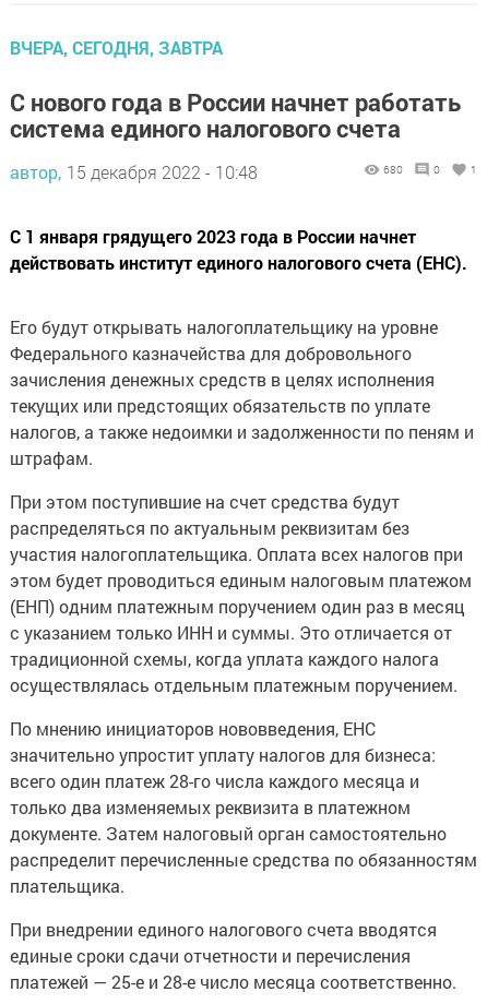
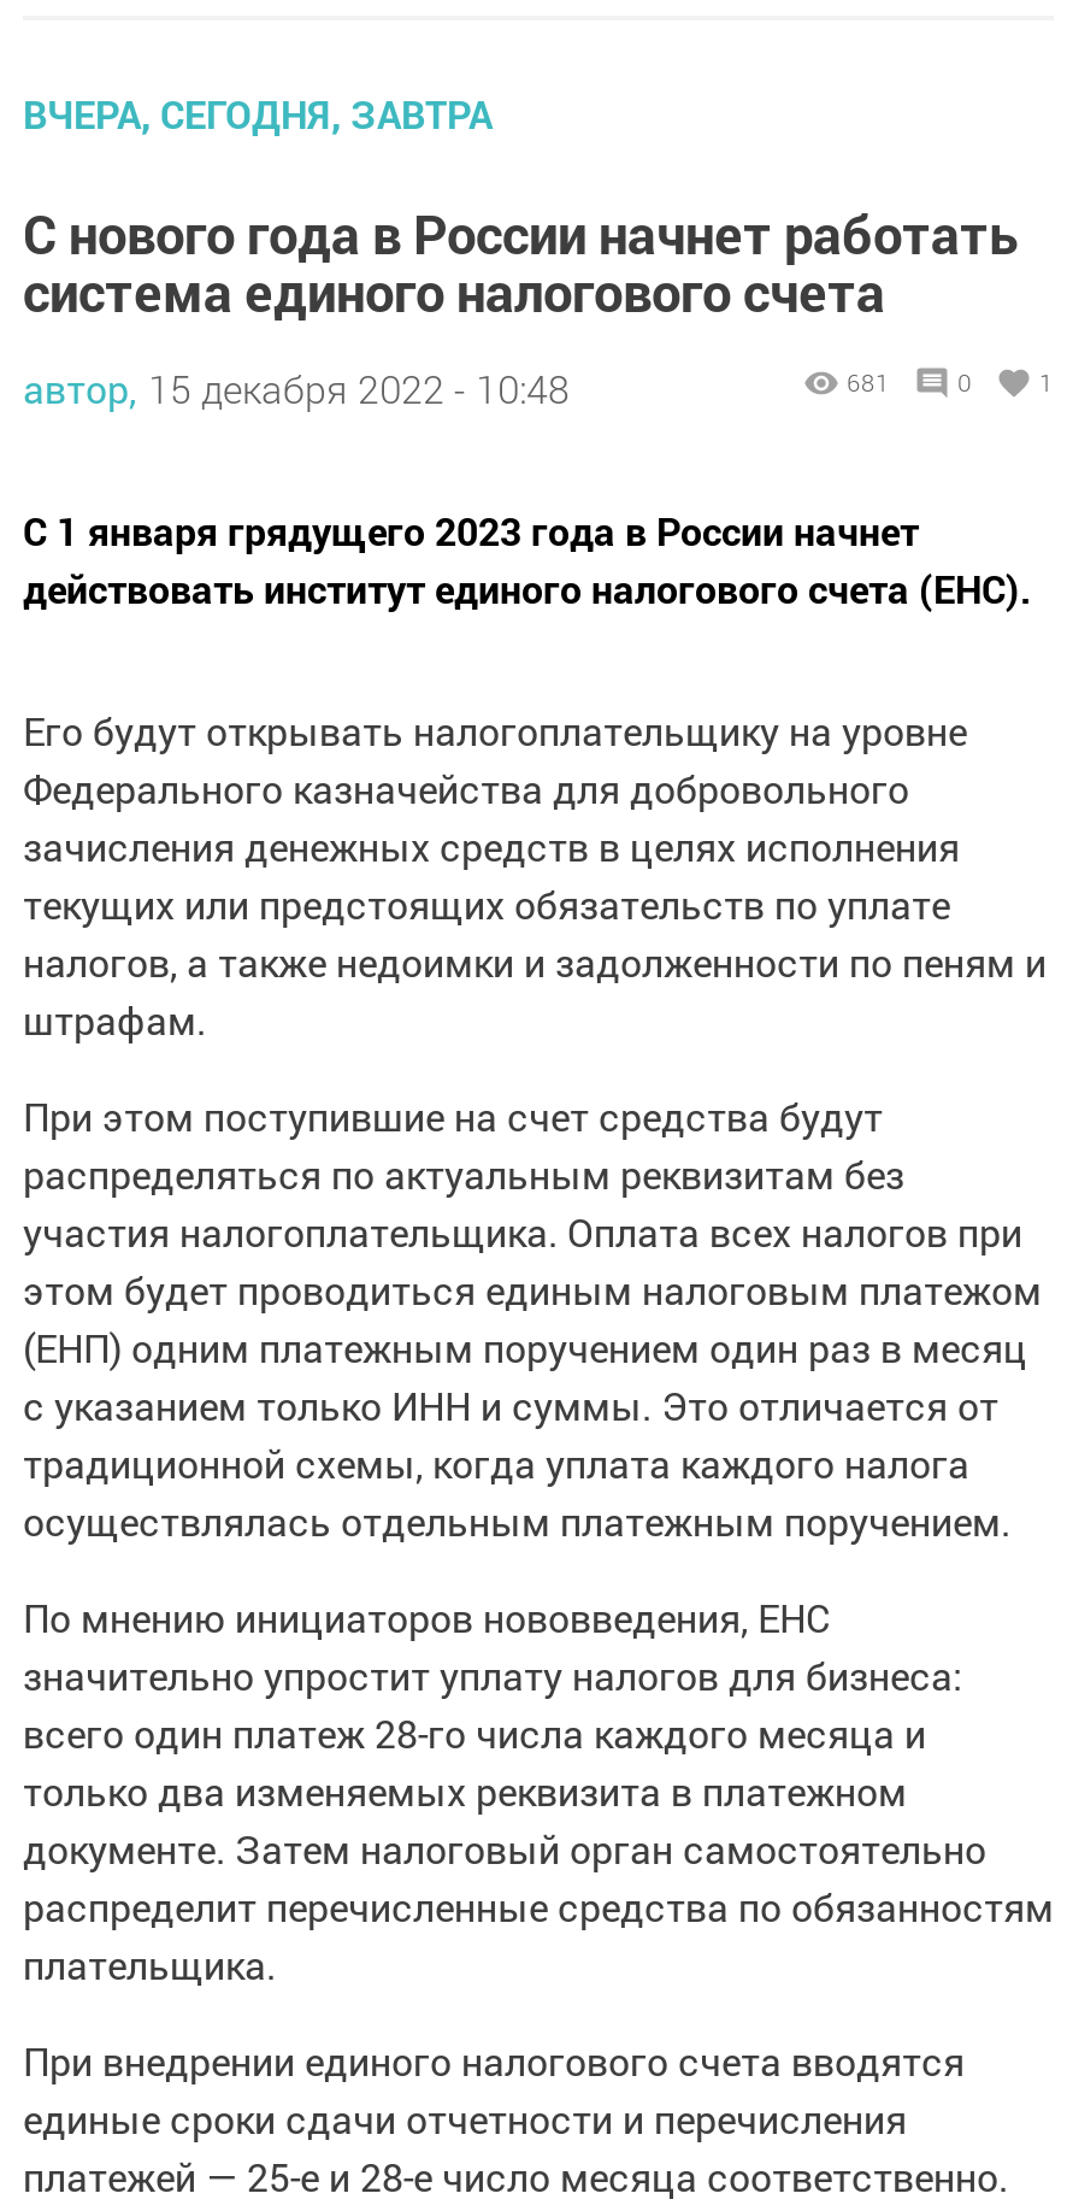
- 680
+ 681
